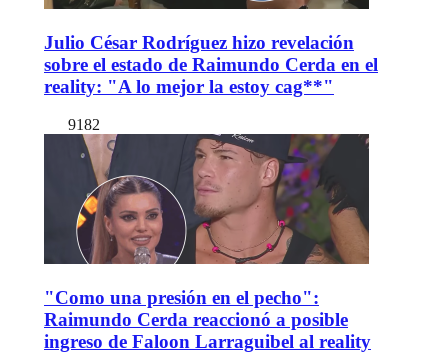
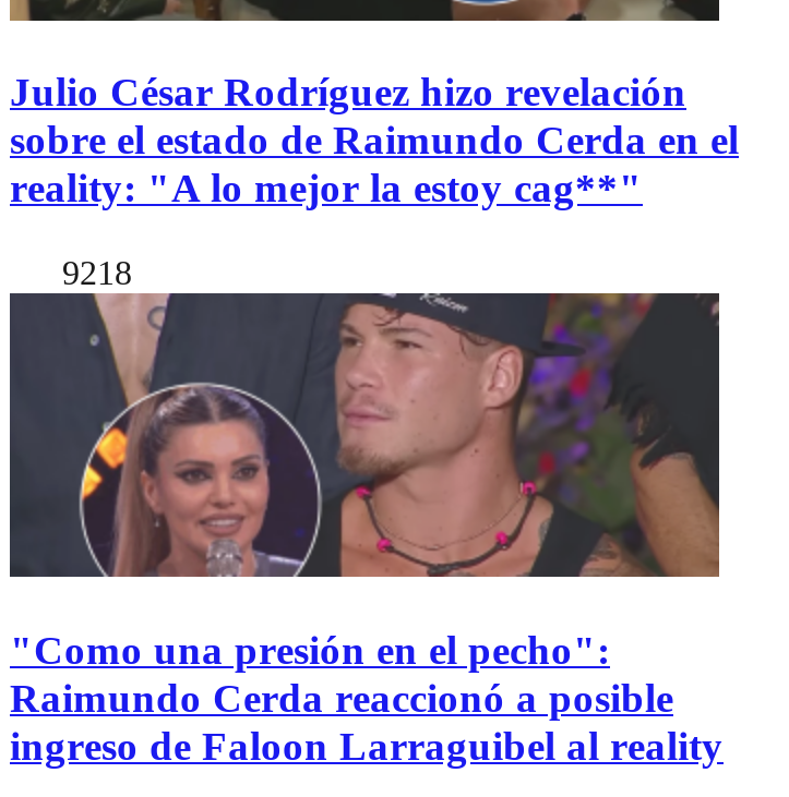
- 9182
+ 9218
